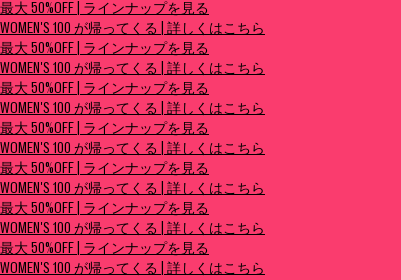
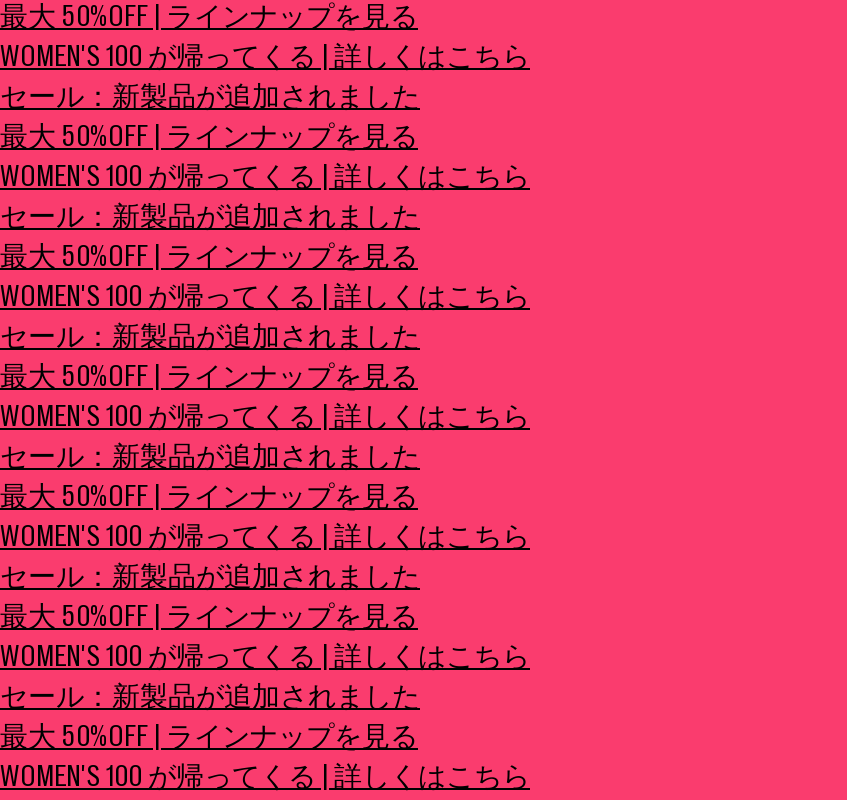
+ セール：新製品が追加されました

+ セール：新製品が追加されました

+ セール：新製品が追加されました

+ セール：新製品が追加されました

+ セール：新製品が追加されました

+ セール：新製品が追加されました
